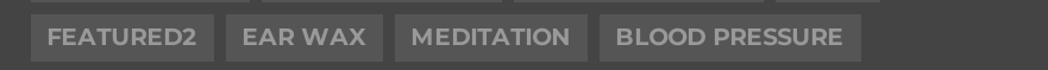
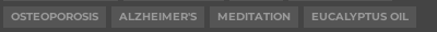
- FEATURED2
- EAR WAX
+ OSTEOPOROSIS
+ ALZHEIMER'S

- BLOOD PRESSURE
+ EUCALYPTUS OIL
